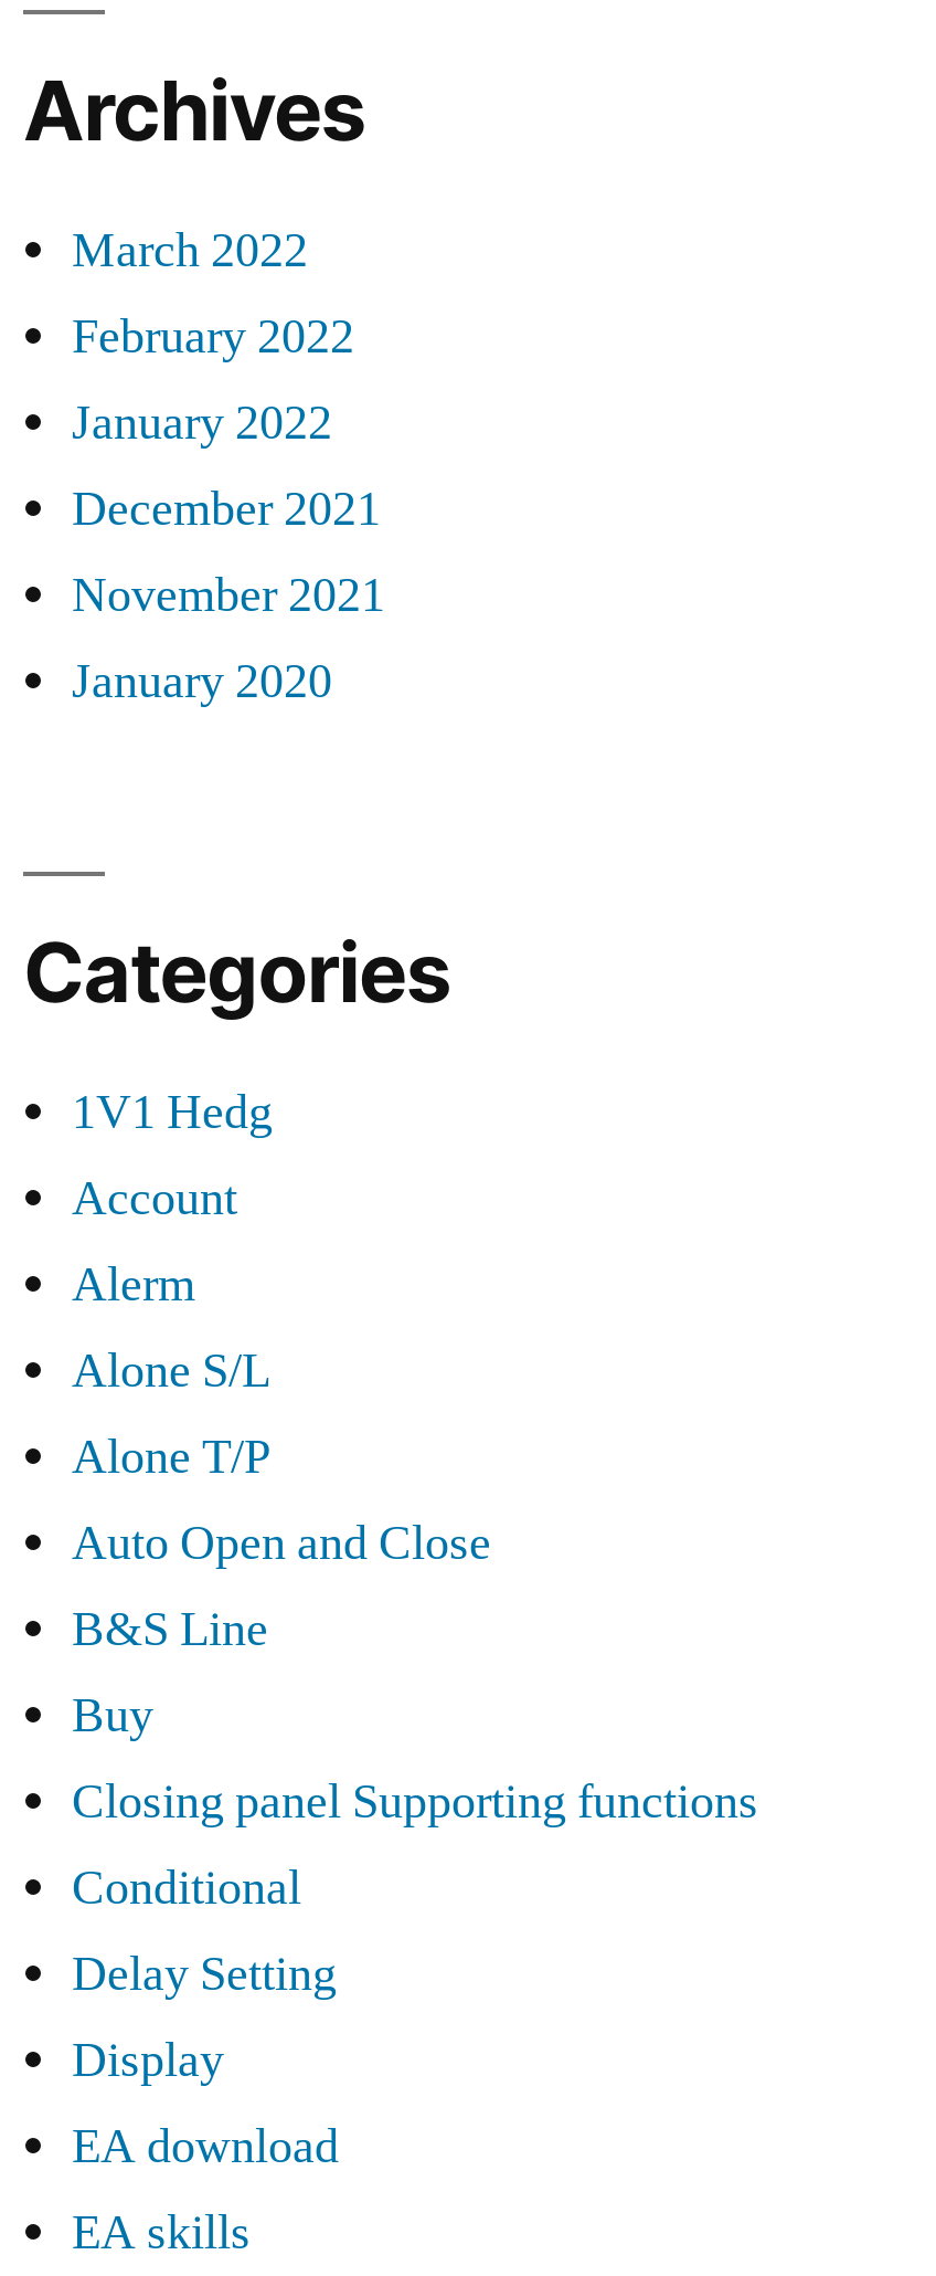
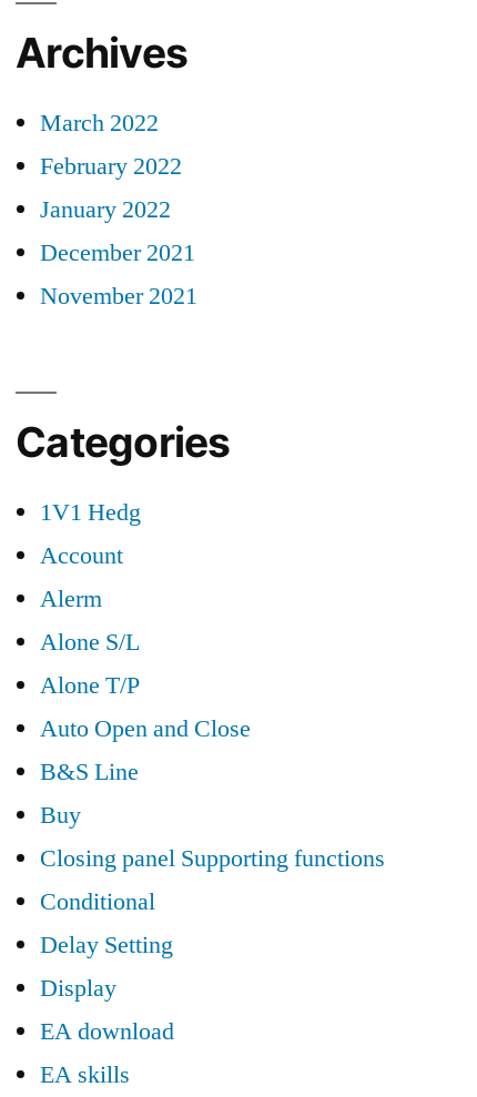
- January 2020
